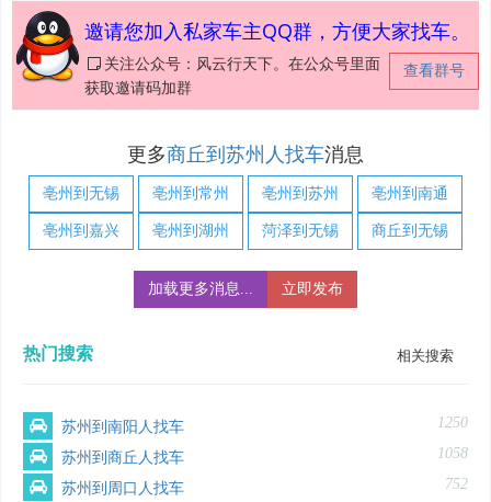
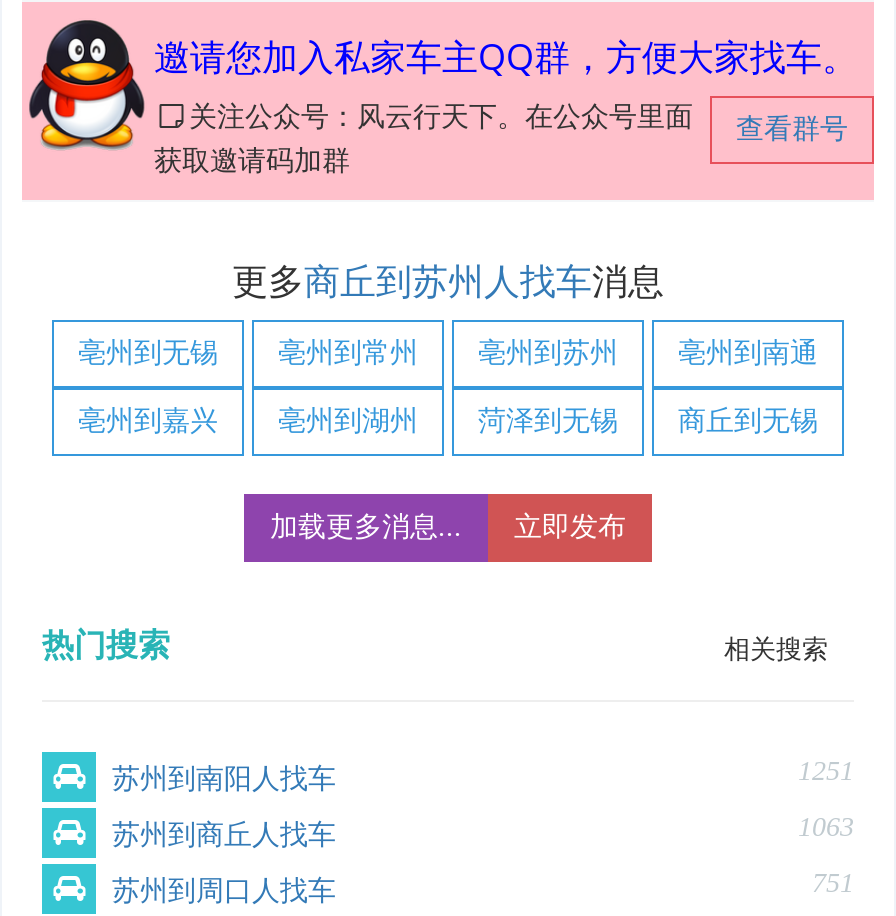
- 1250
+ 1251

- 1058
+ 1063

- 752
+ 751
